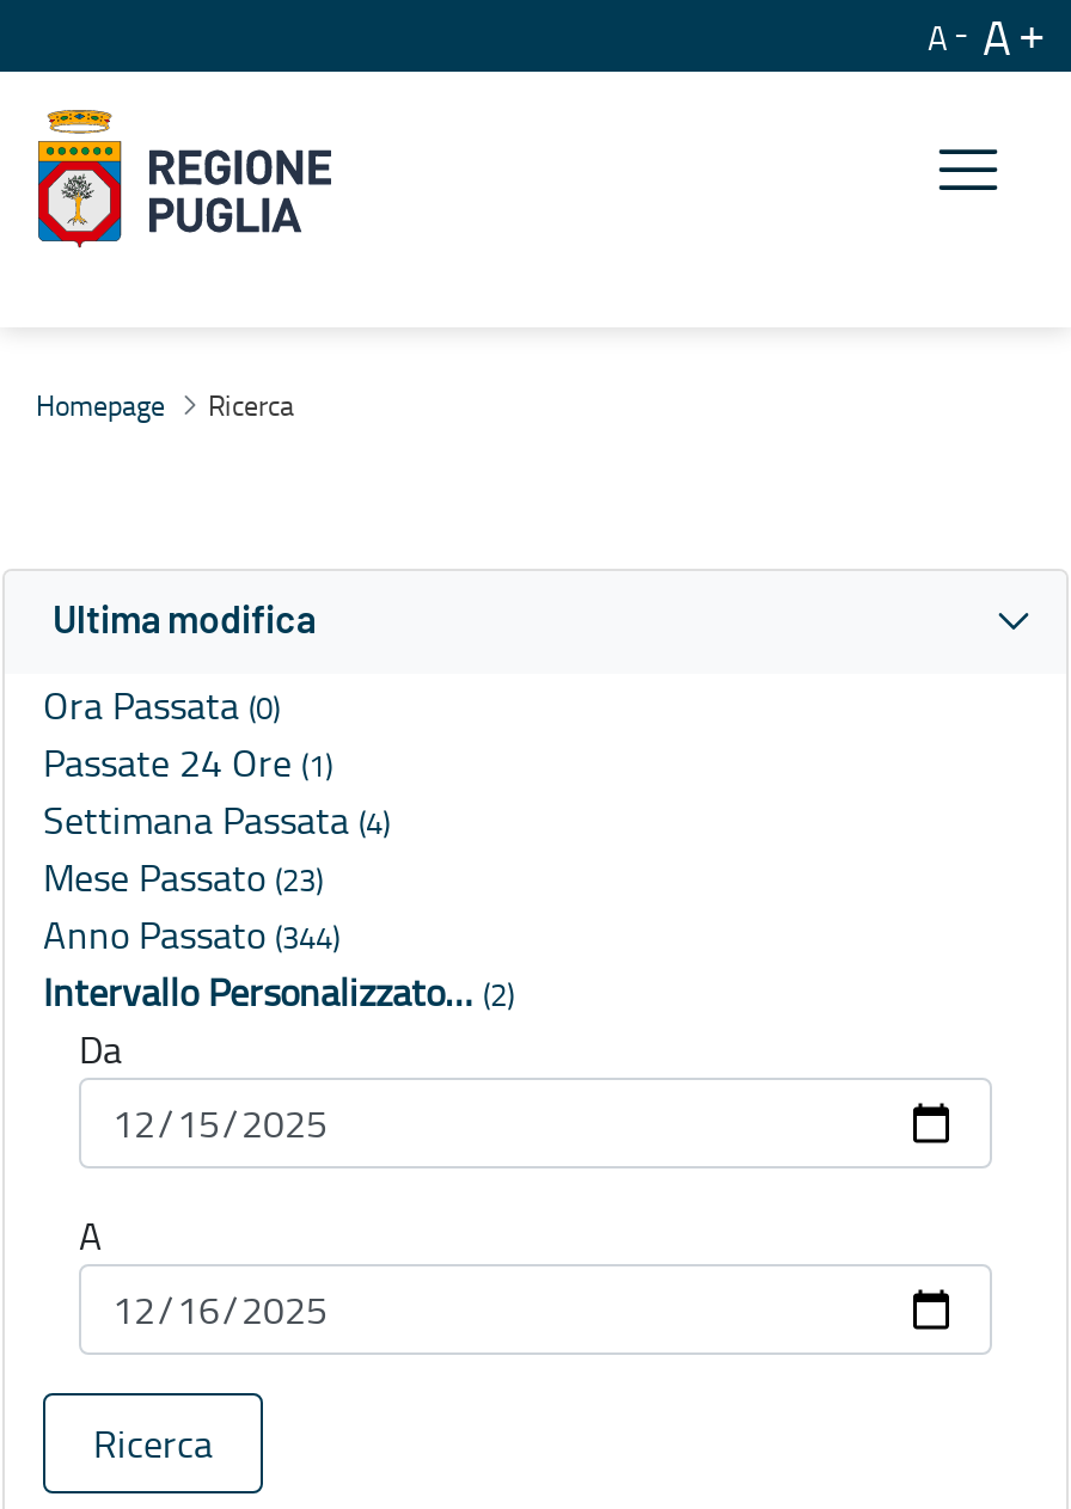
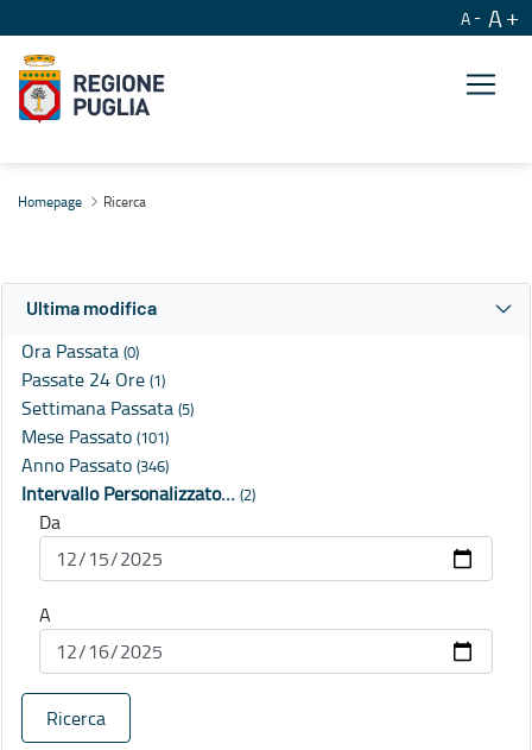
- Settimana Passata (4)
+ Settimana Passata (5)

- Mese Passato (23)
+ Mese Passato (101)

- Anno Passato (344)
+ Anno Passato (346)
